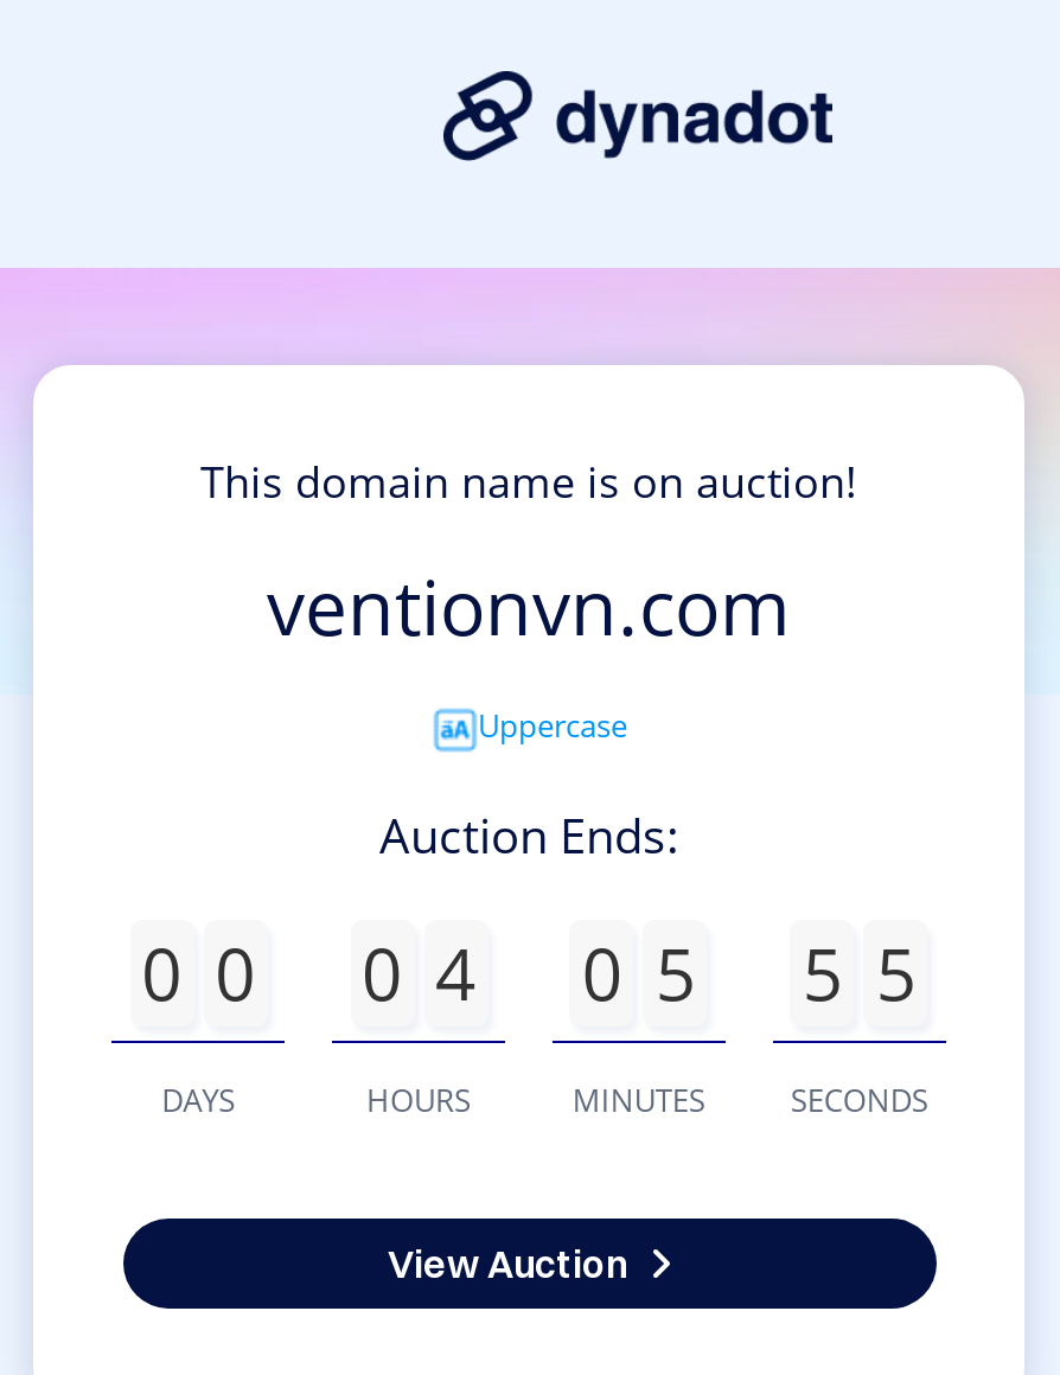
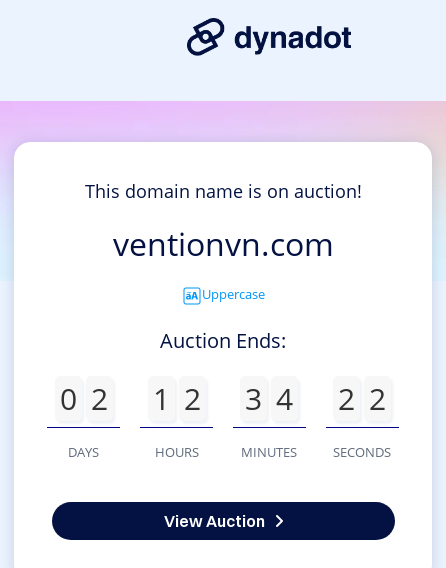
- 0 0
+ 0 2

- 0 4
+ 1 2

- 0 5
+ 3 4

- 5 5
+ 2 2
